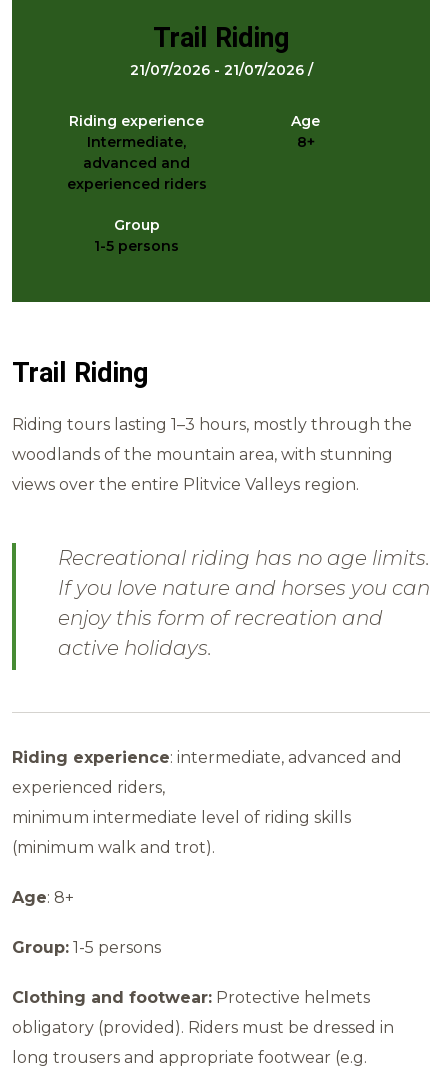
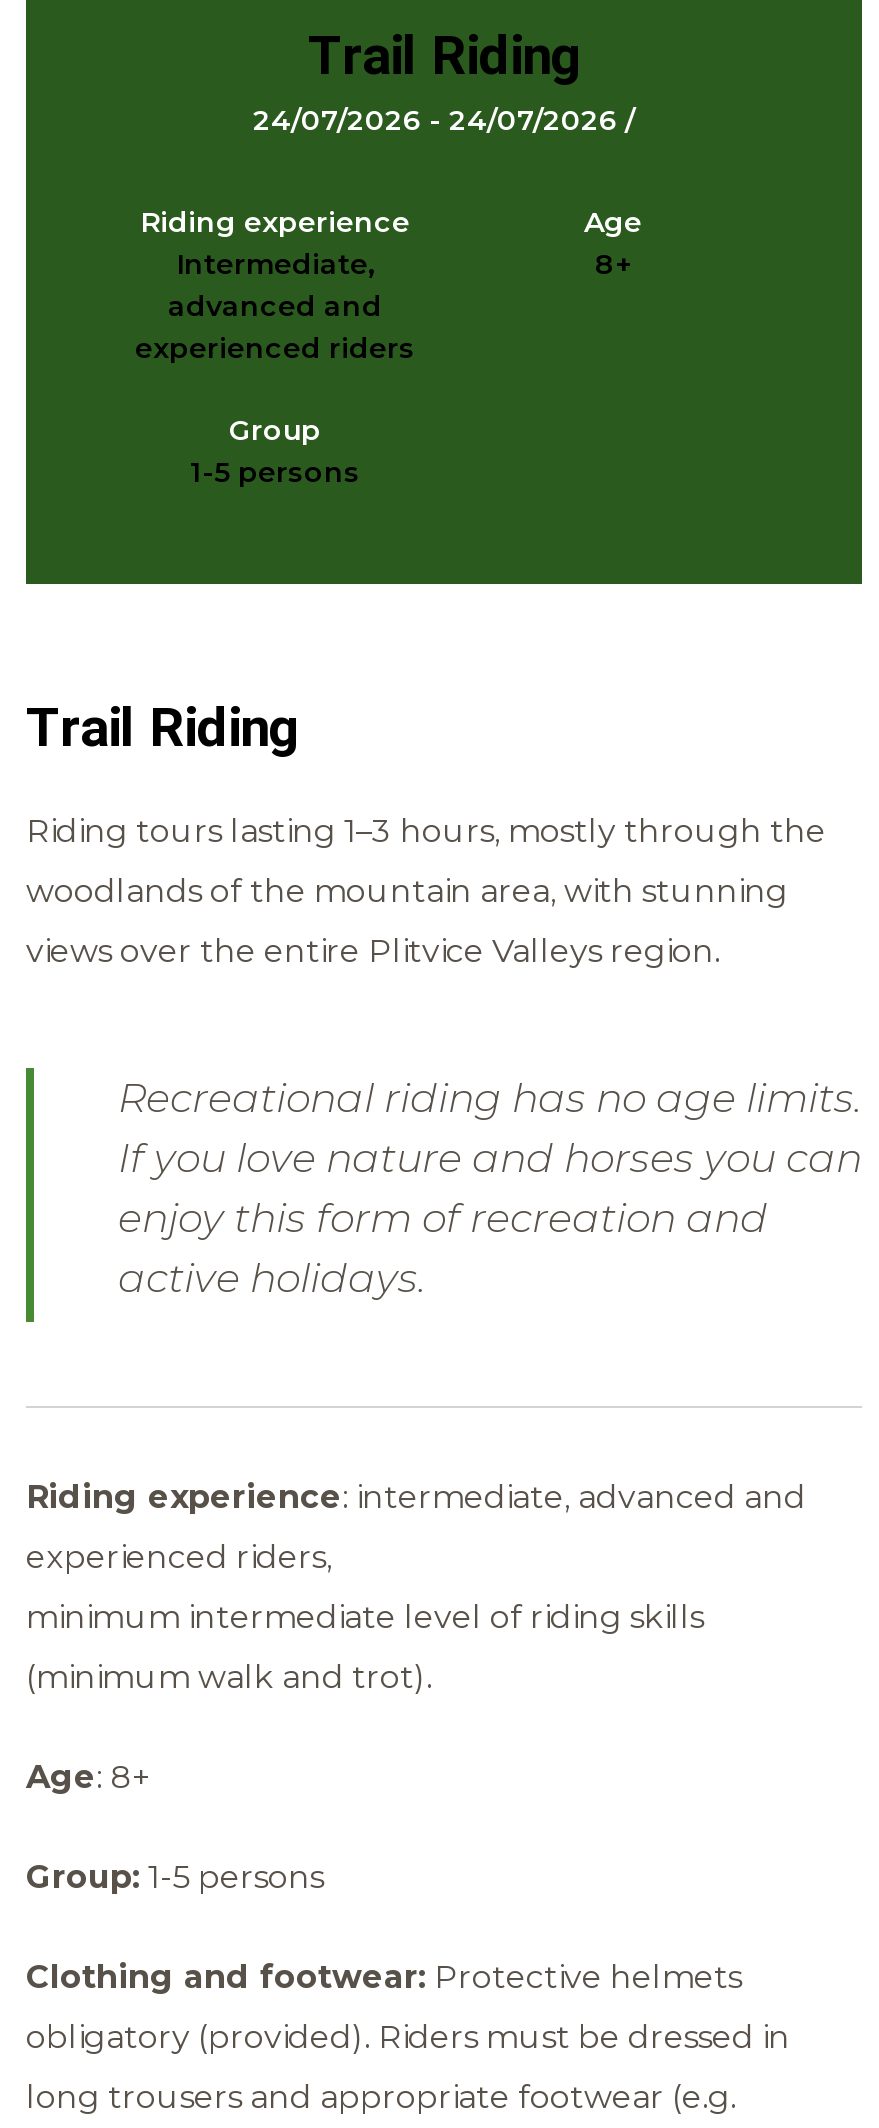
- 21/07/2026 - 21/07/2026 /
+ 24/07/2026 - 24/07/2026 /
